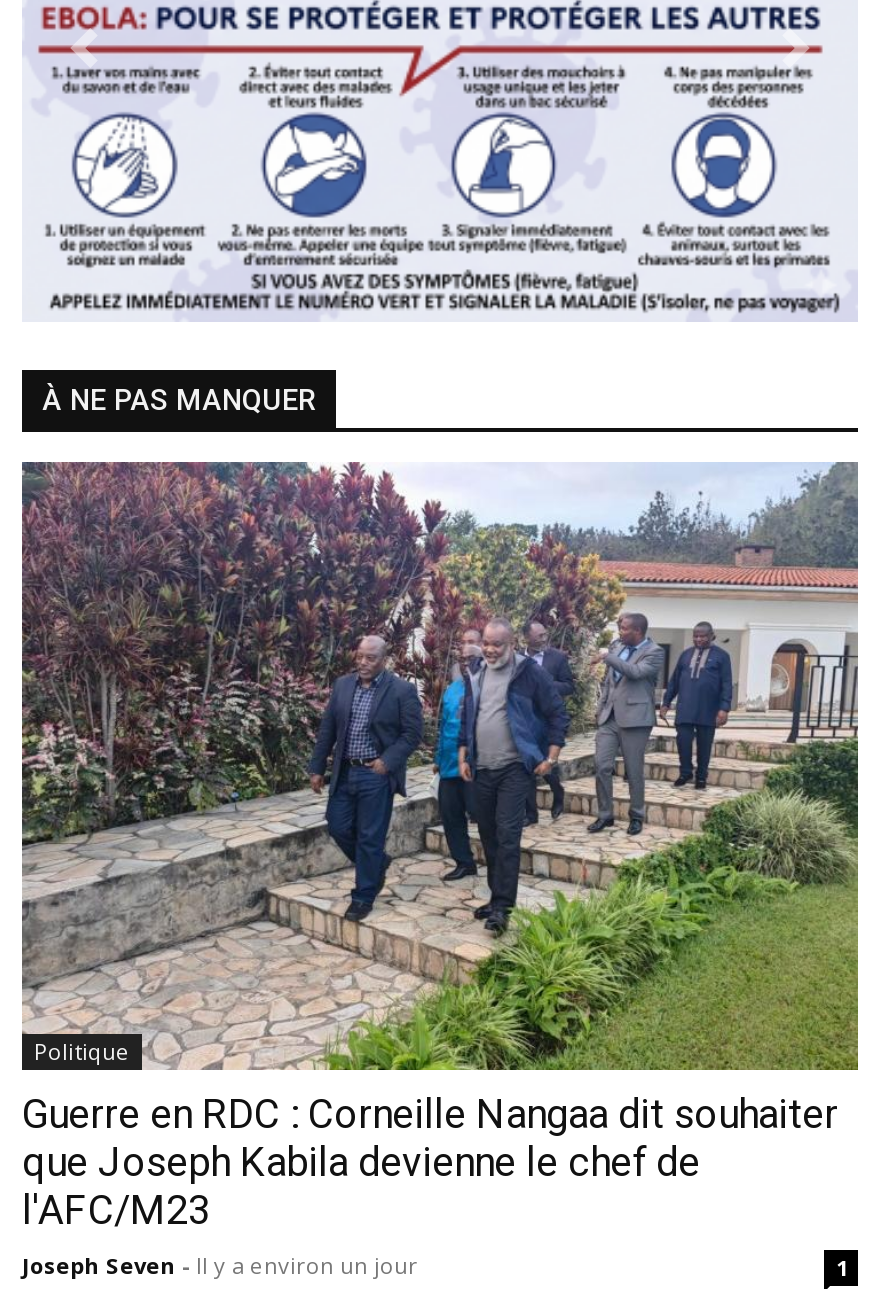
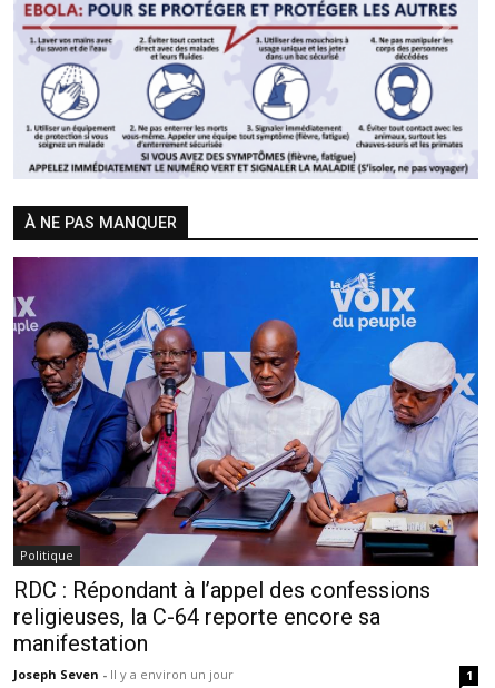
- [image]
- Guerre en RDC : Corneille Nangaa dit souhaiter
- que Joseph Kabila devienne le chef de
- l'AFC/M23
+ [image]
+ RDC : Répondant à l’appel des confessions
+ religieuses, la C-64 reporte encore sa
+ manifestation
